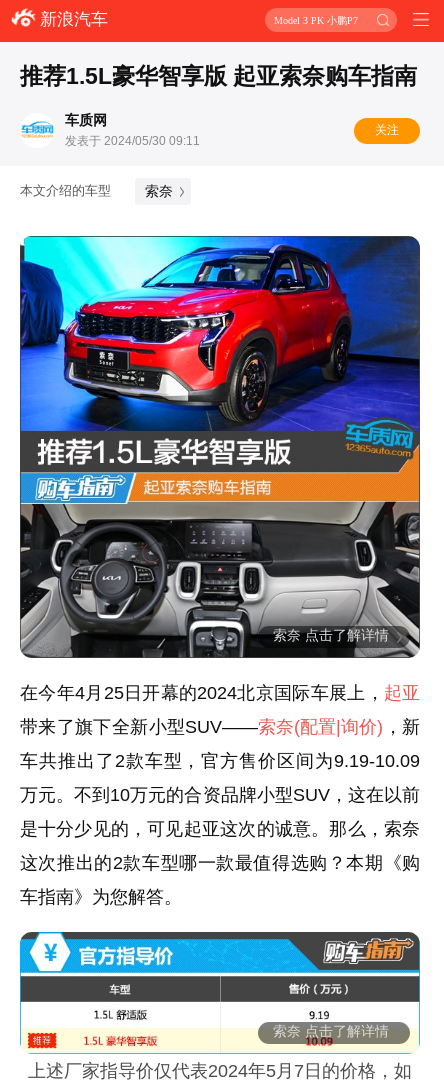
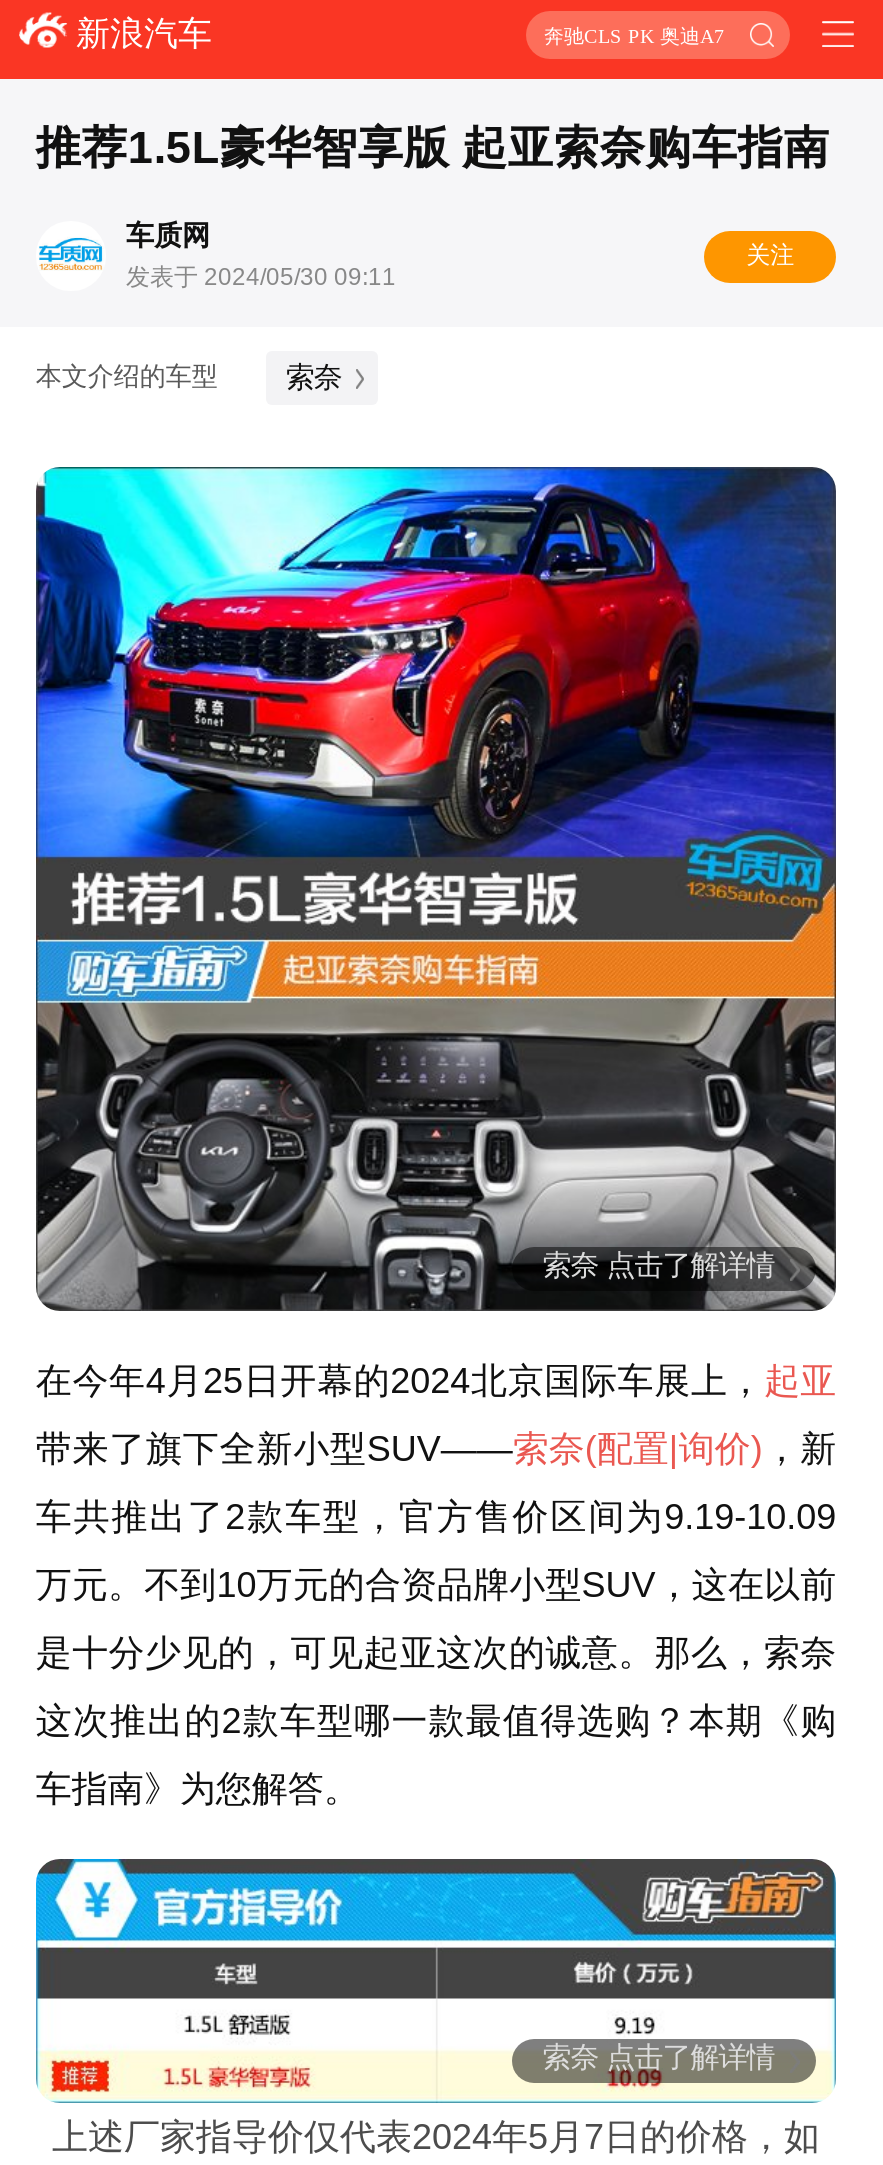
- Model 3 PK 小鹏P7
+ 奔驰CLS PK 奥迪A7
